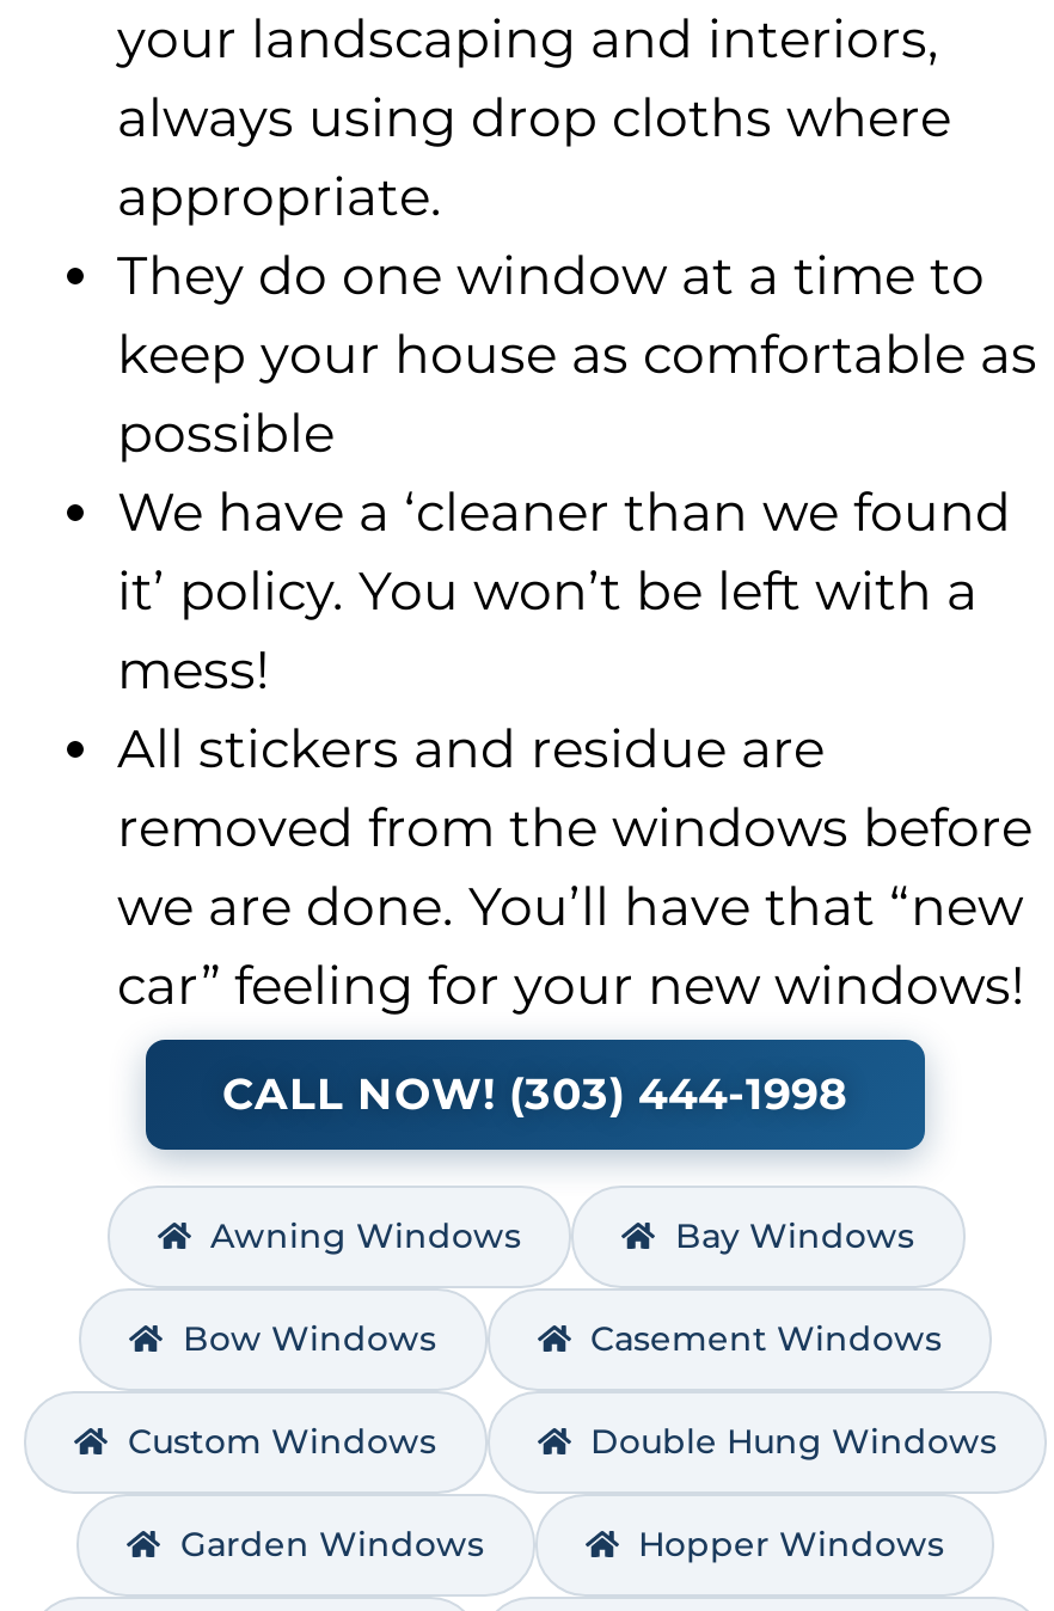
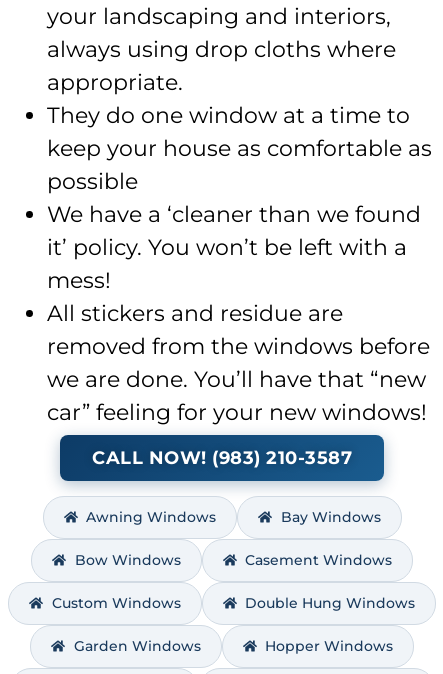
- CALL NOW! (303) 444-1998
+ CALL NOW! (983) 210-3587
